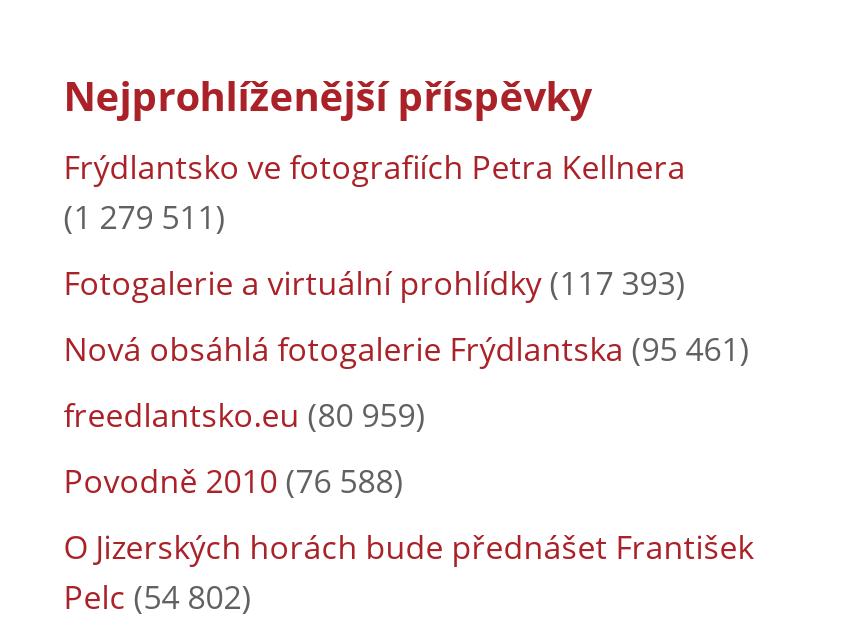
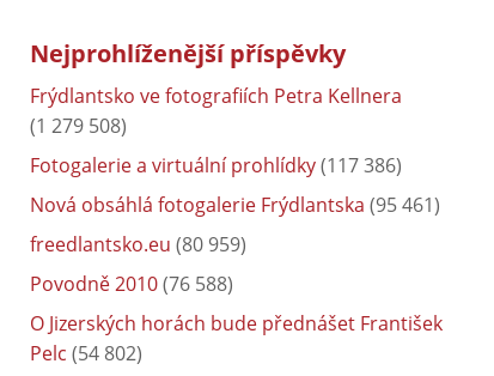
- (1 279 511)
+ (1 279 508)

- Fotogalerie a virtuální prohlídky (117 393)
+ Fotogalerie a virtuální prohlídky (117 386)
